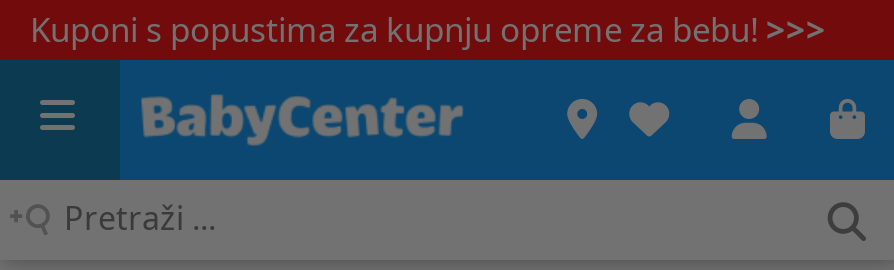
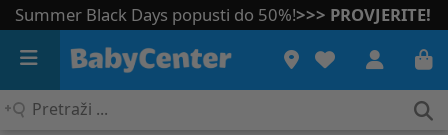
- Kuponi s popustima za kupnju opreme za bebu! >>>
+ Summer Black Days popusti do 50%! >>> PROVJERITE!
